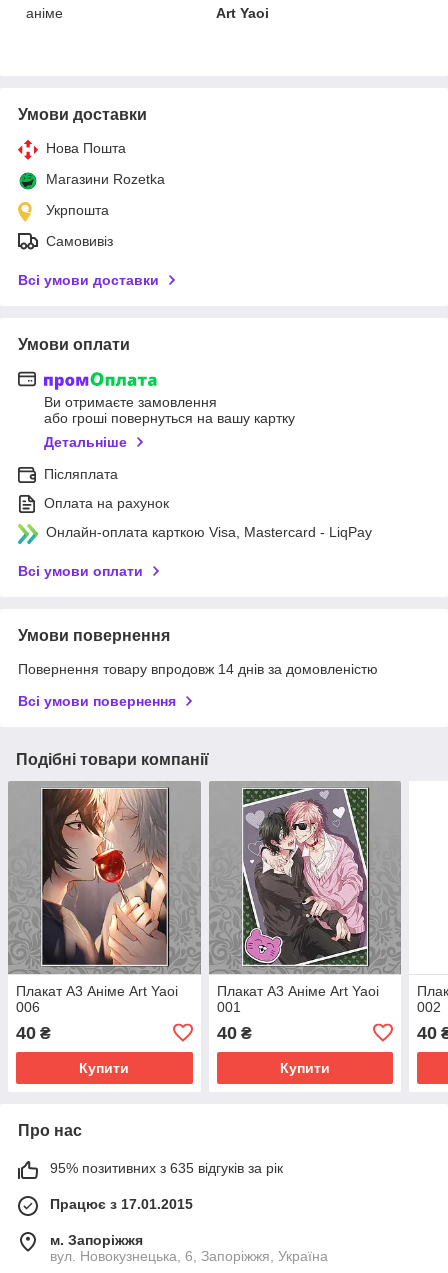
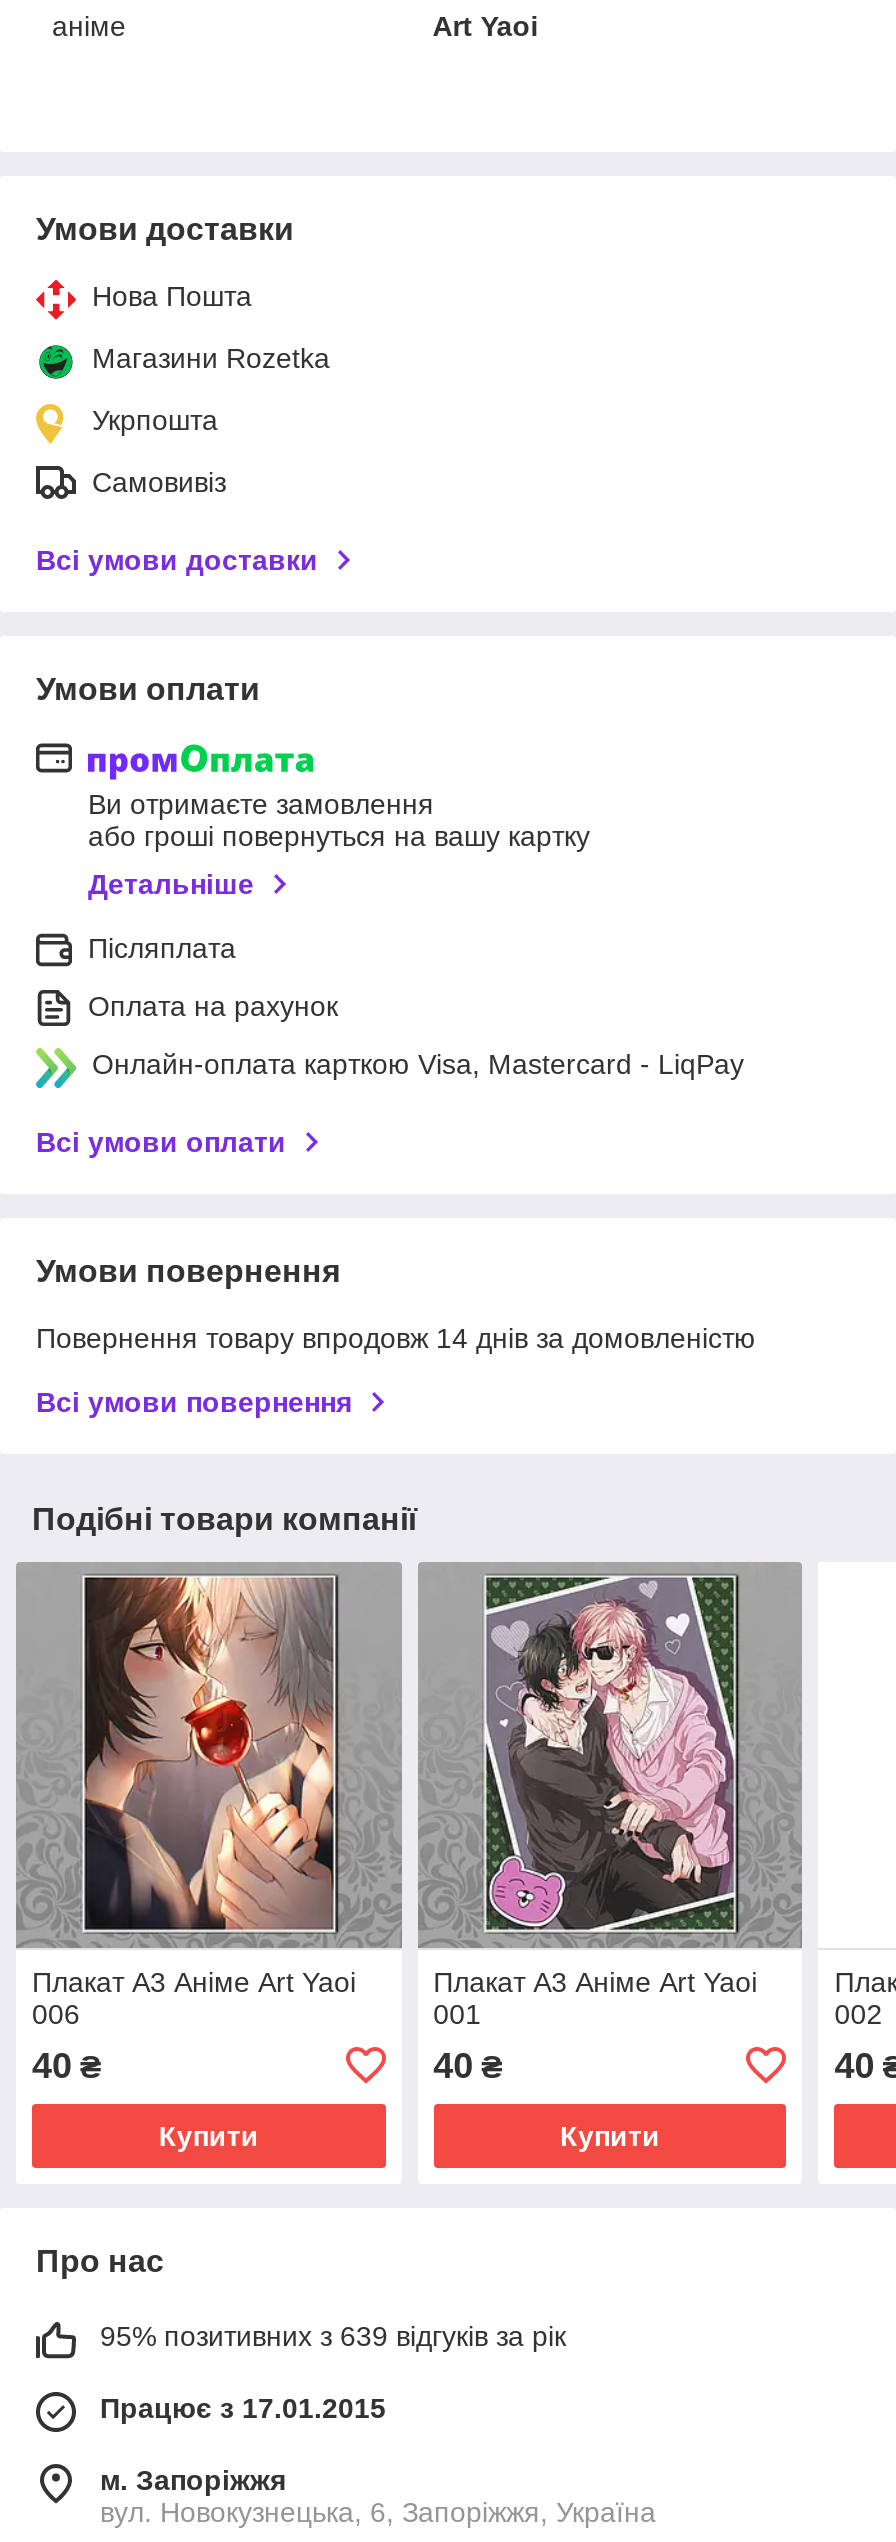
- 95% позитивних з 635 відгуків за рік
+ 95% позитивних з 639 відгуків за рік
